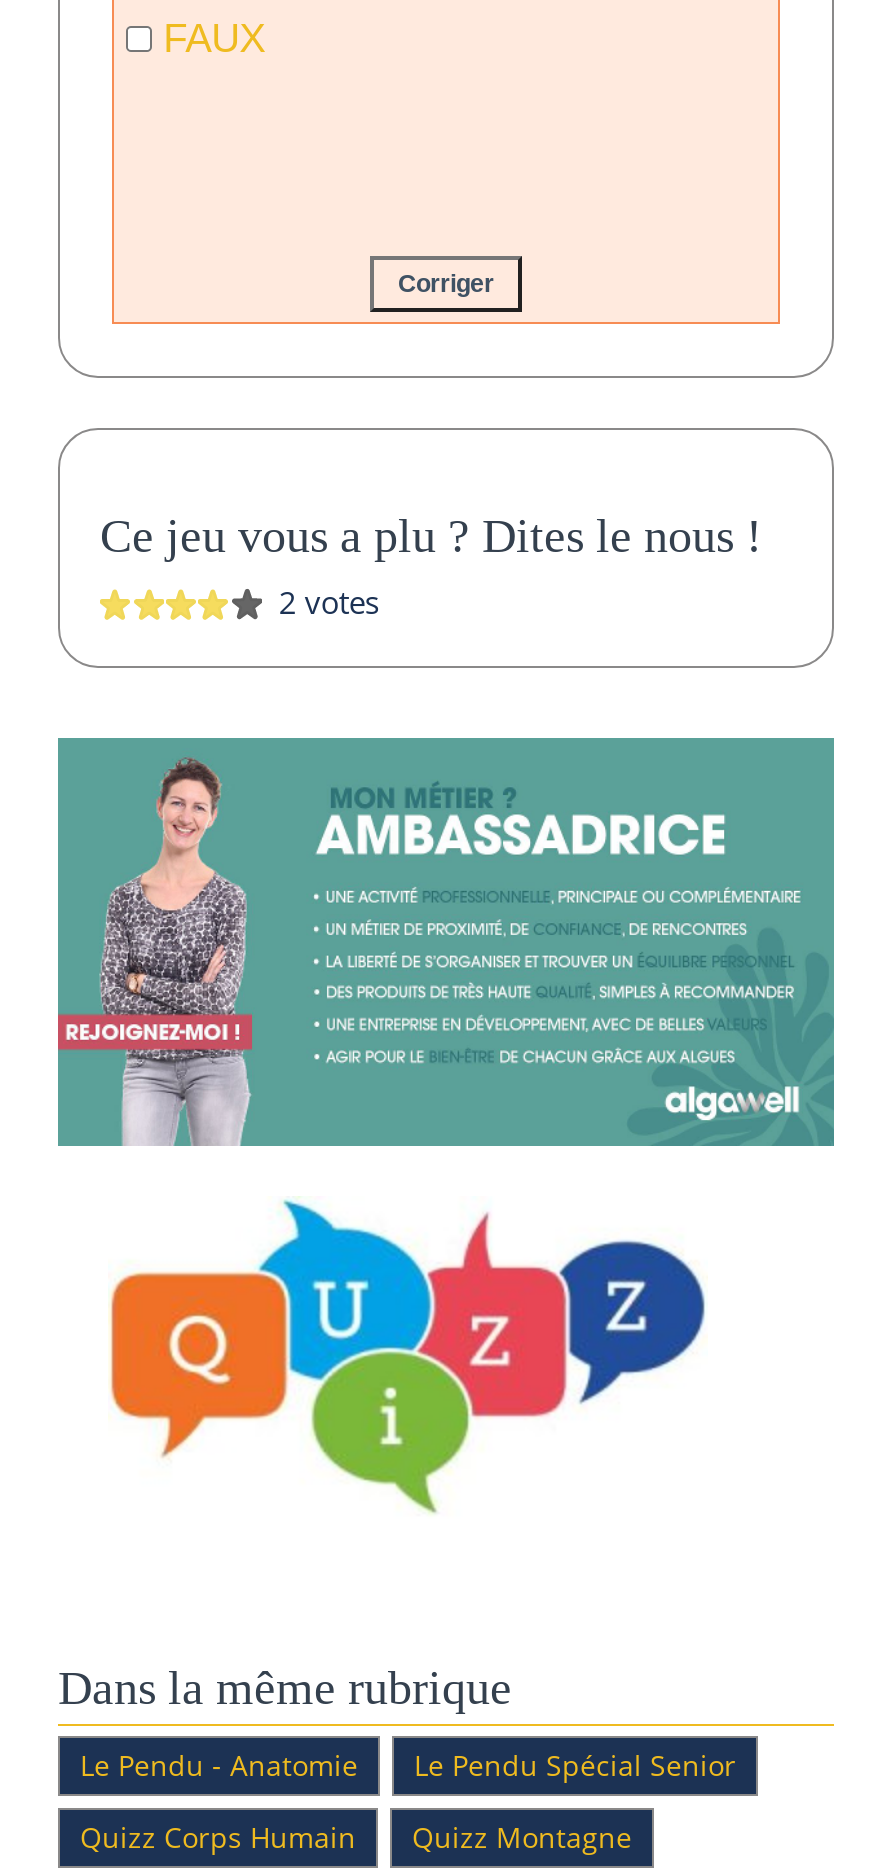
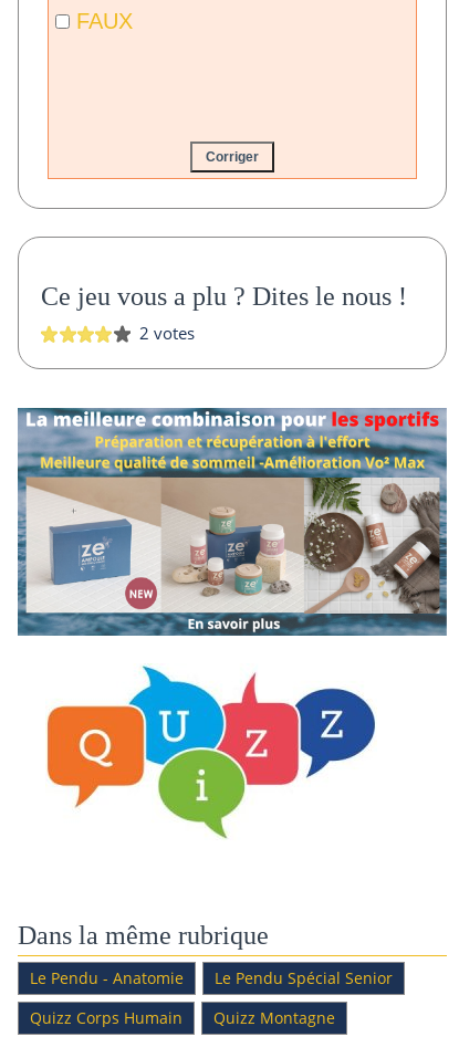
- [image]
+ [image]
